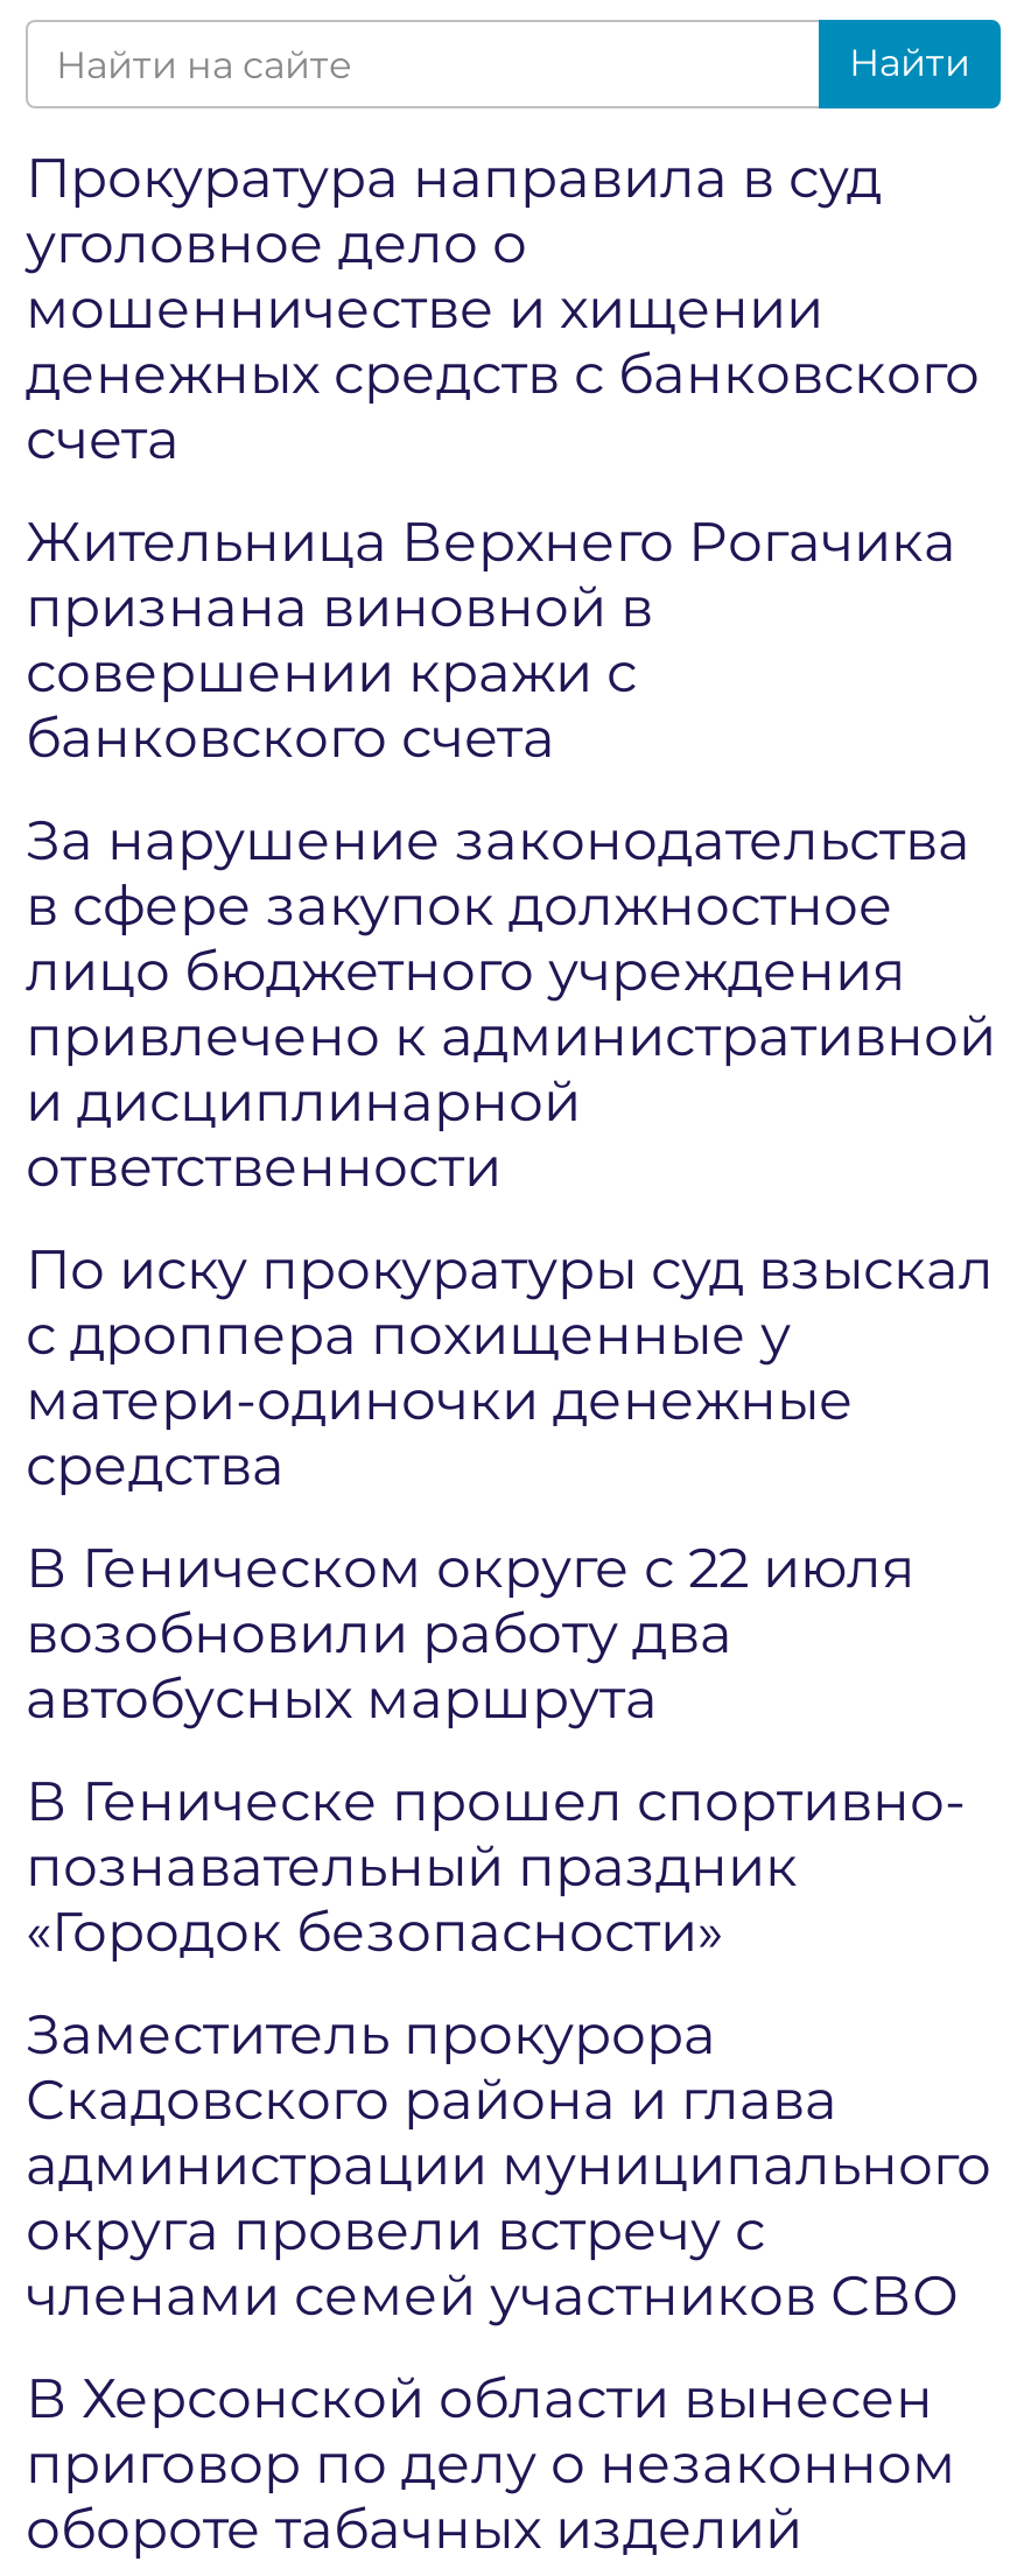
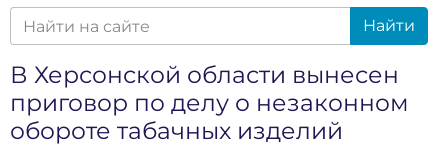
- Прокуратура направила в суд
- уголовное дело о
- мошенничестве и хищении
- денежных средств с банковского
- счета
- Жительница Верхнего Рогачика
- признана виновной в
- совершении кражи с
- банковского счета
- За нарушение законодательства
- в сфере закупок должностное
- лицо бюджетного учреждения
- привлечено к административной
- и дисциплинарной
- ответственности
- По иску прокуратуры суд взыскал
- с дроппера похищенные у
- матери-одиночки денежные
- средства
- В Геническом округе с 22 июля
- возобновили работу два
- автобусных маршрута
- В Геническе прошел спортивно-
- познавательный праздник
- «Городок безопасности»
- Заместитель прокурора
- Скадовского района и глава
- администрации муниципального
- округа провели встречу с
- членами семей участников СВО
